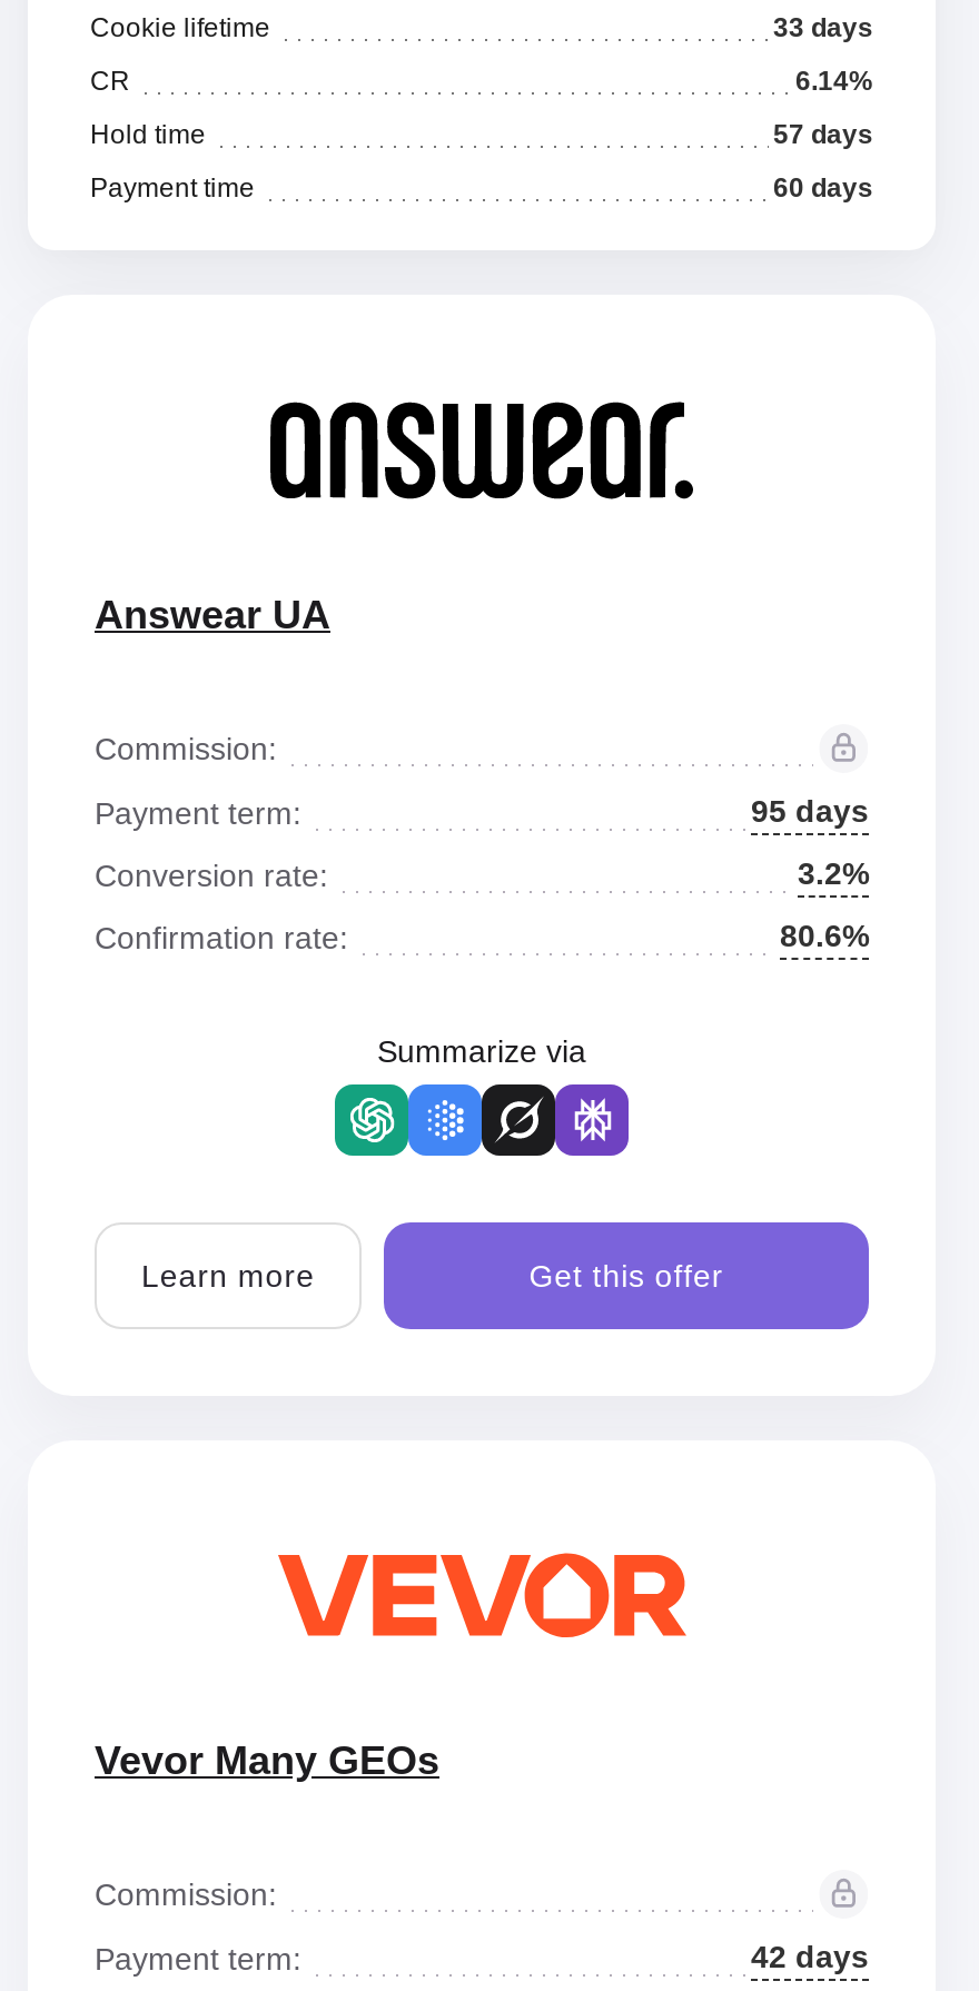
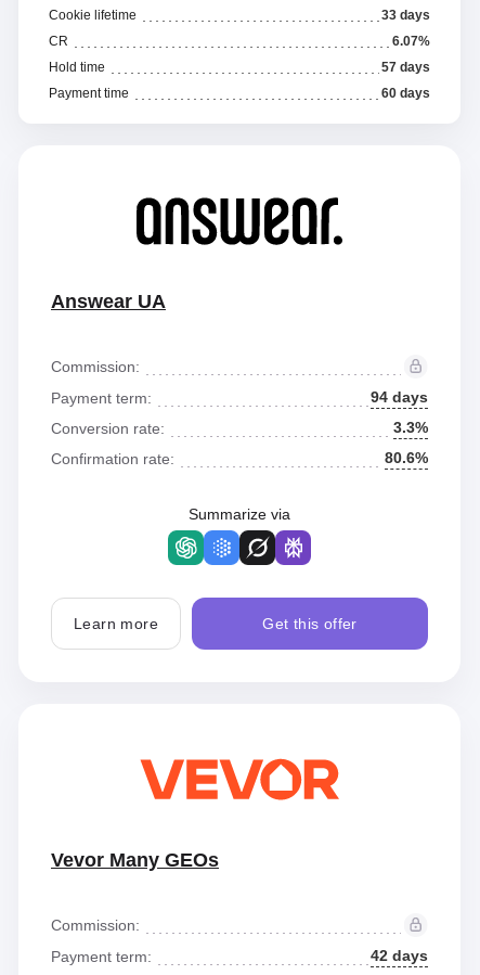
- 6.14%
+ 6.07%

- 95 days
+ 94 days

- 3.2%
+ 3.3%
